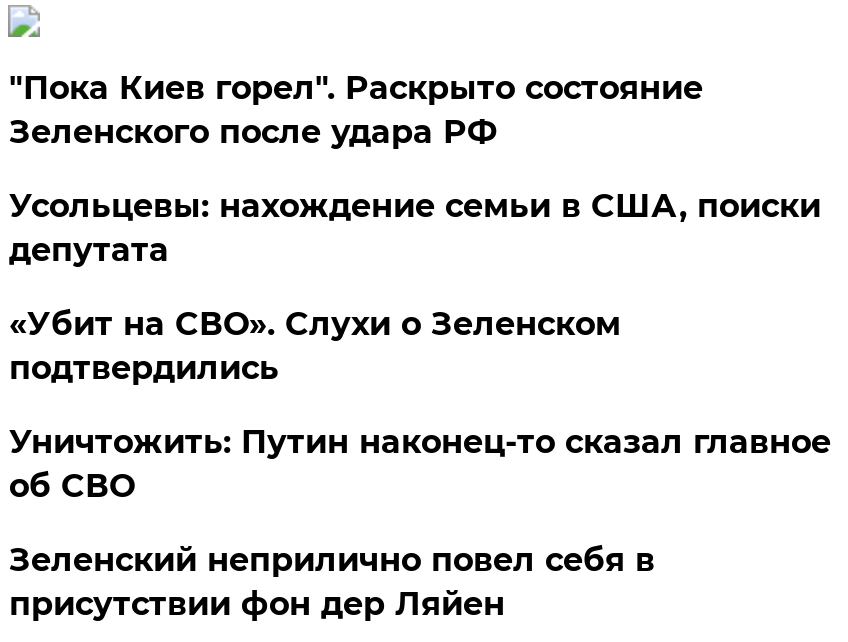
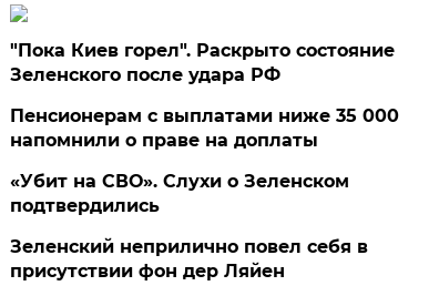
- Усольцевы: нахождение семьи в США, поиски
- депутата
+ Пенсионерам с выплатами ниже 35 000
+ напомнили о праве на доплаты

- Уничтожить: Путин наконец-то сказал главное
- об СВО
